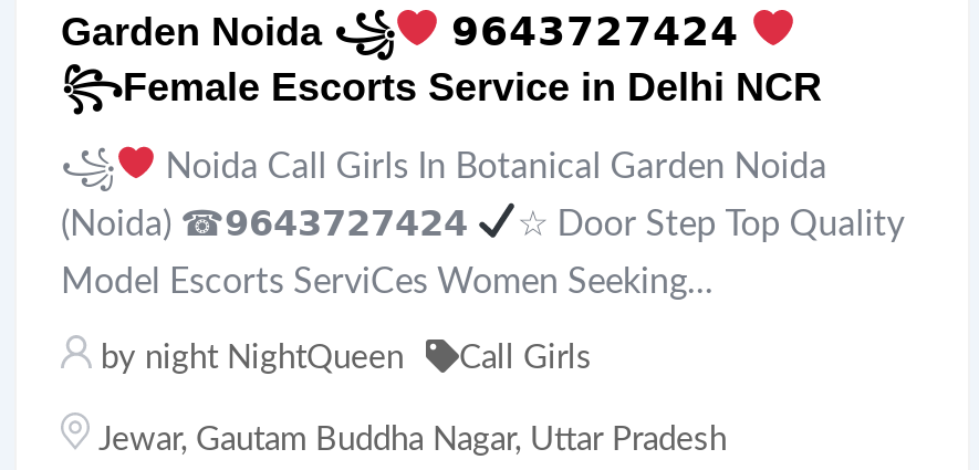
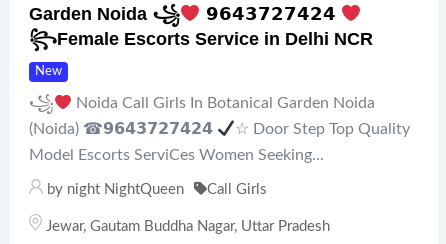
+ New
